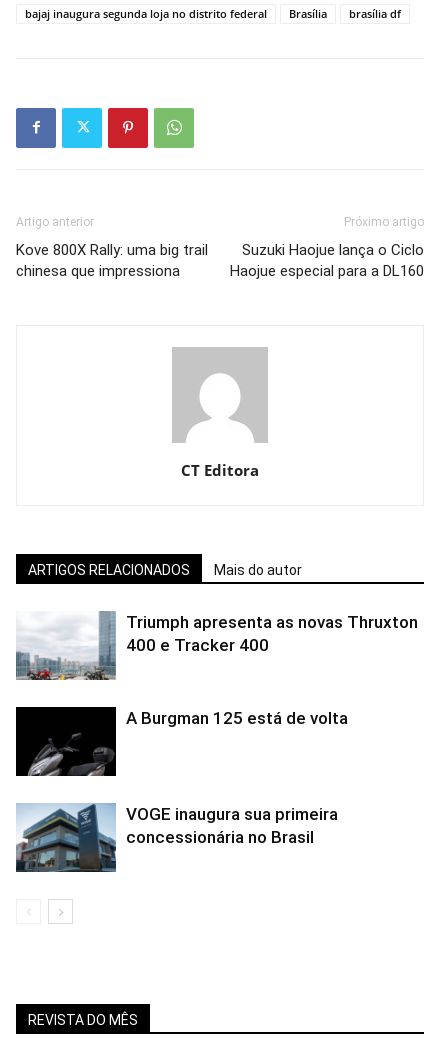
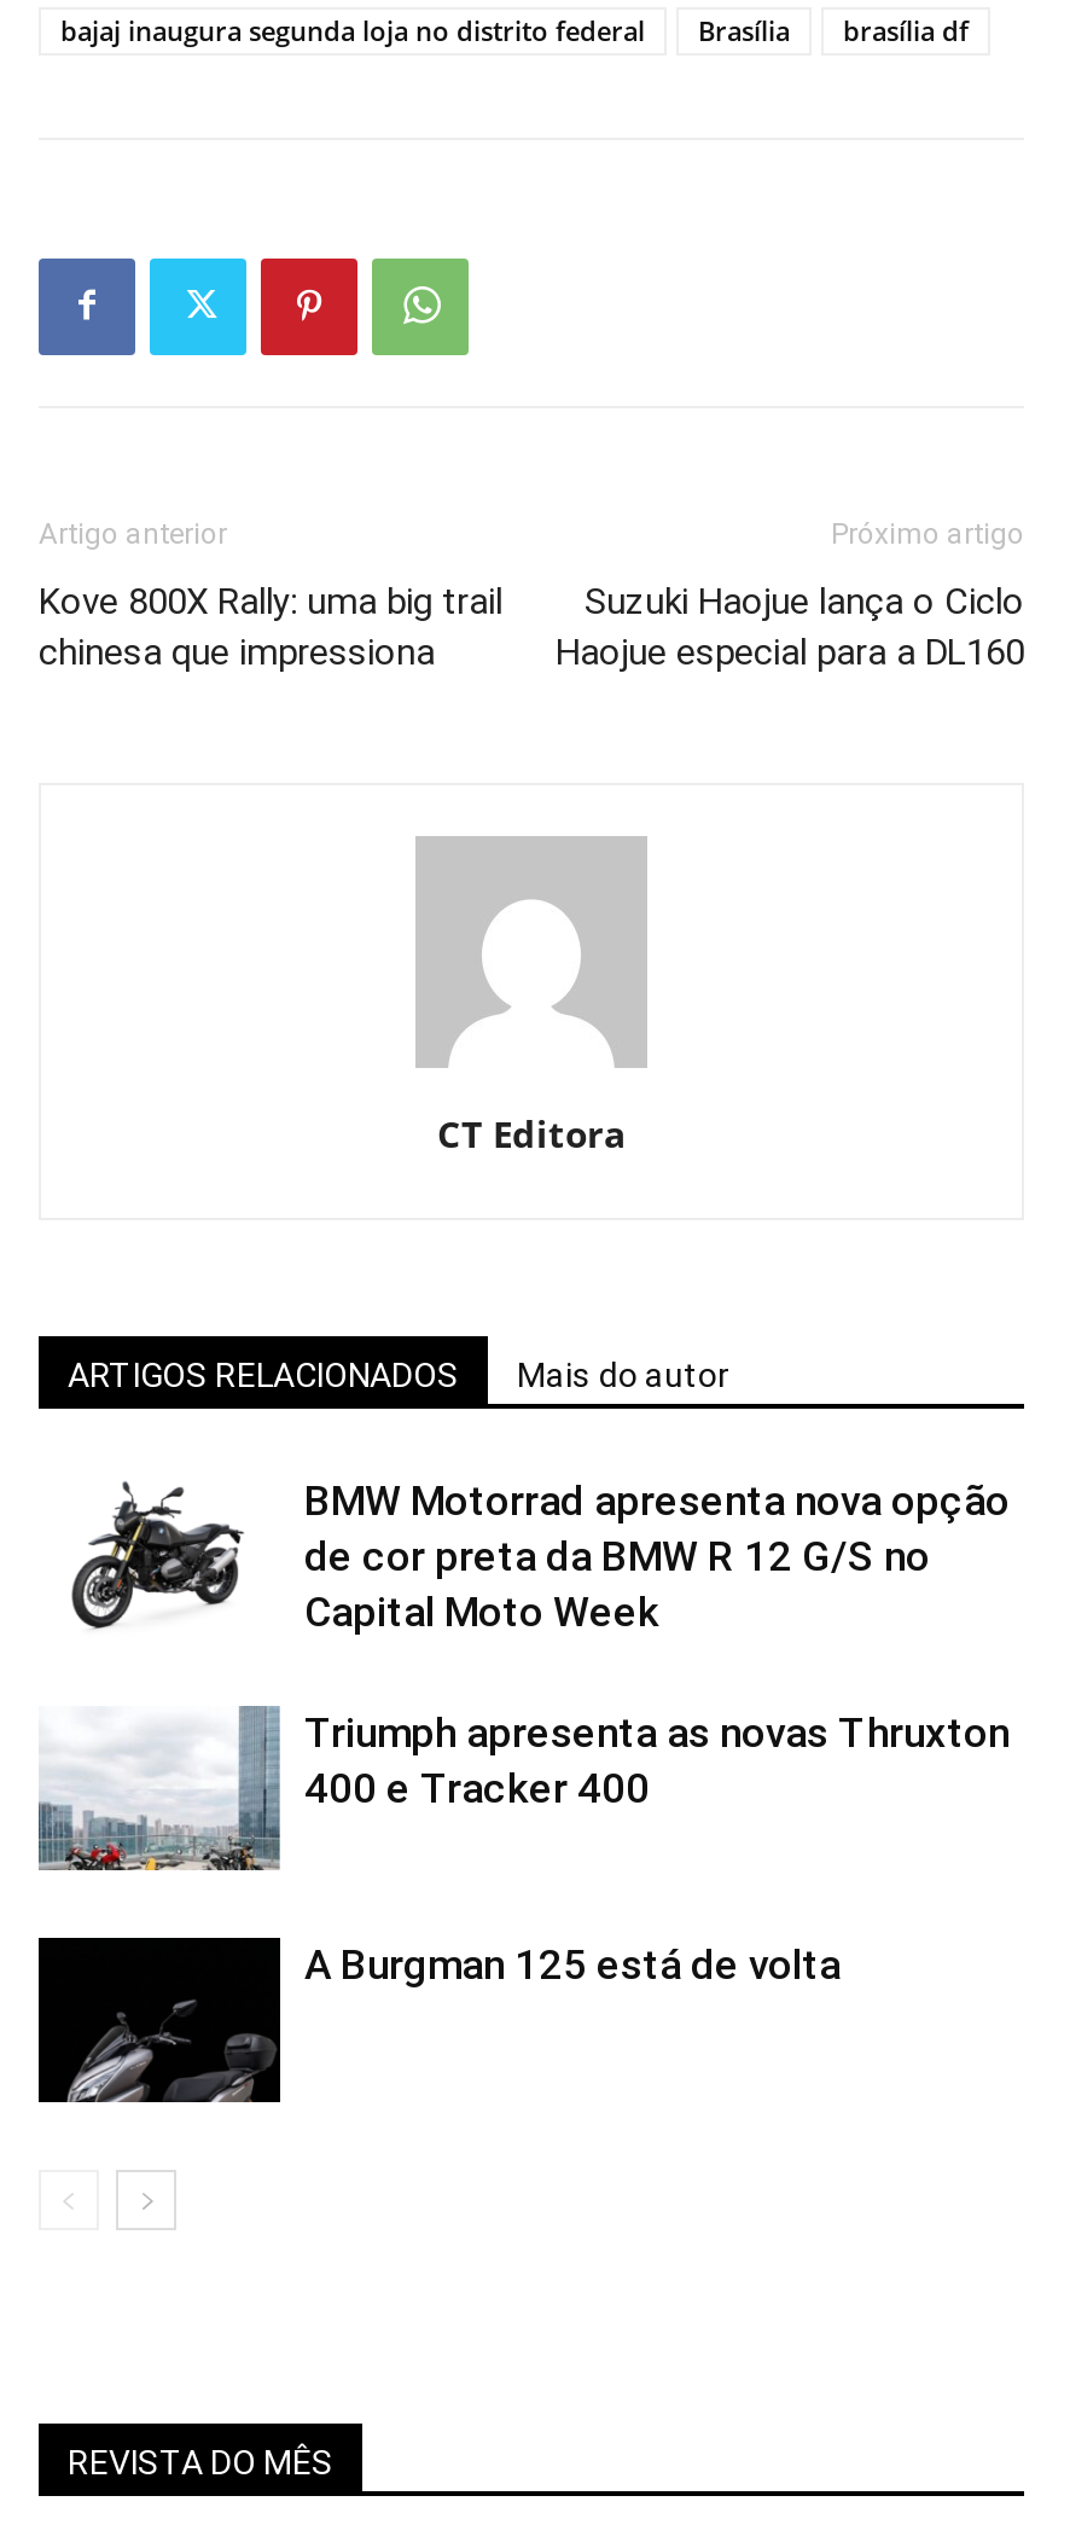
+ [image]
+ BMW Motorrad apresenta nova opção
+ de cor preta da BMW R 12 G/S no
+ Capital Moto Week

moved down: [image] | Triumph apresenta as novas Thruxton | 400 e Tracker 400 | A Burgman 125 está de volta

moved down: [image]

- [image]
- VOGE inaugura sua primeira
- concessionária no Brasil
